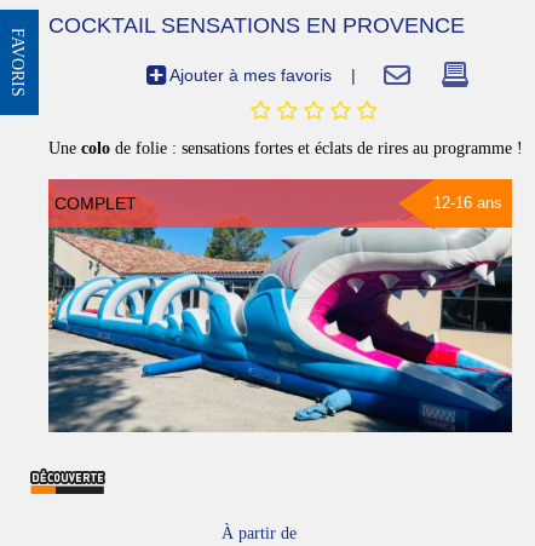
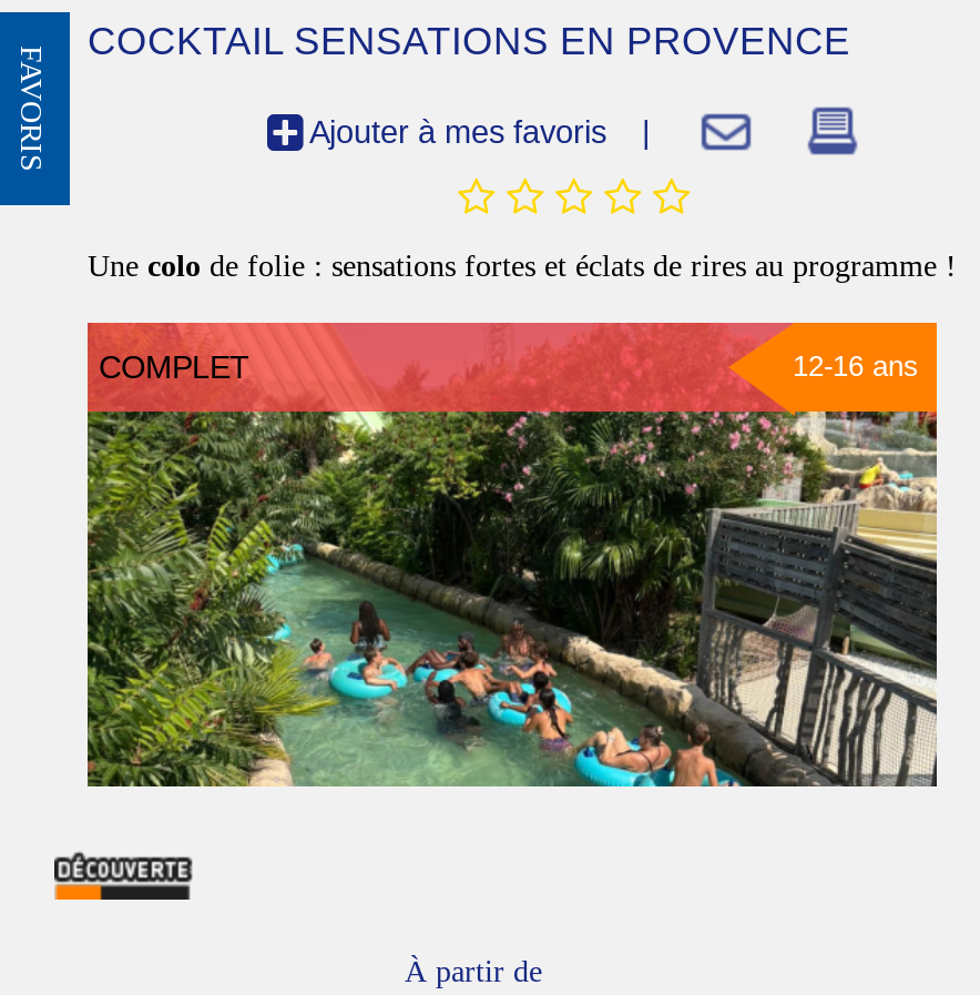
- [image]
+ [image]
